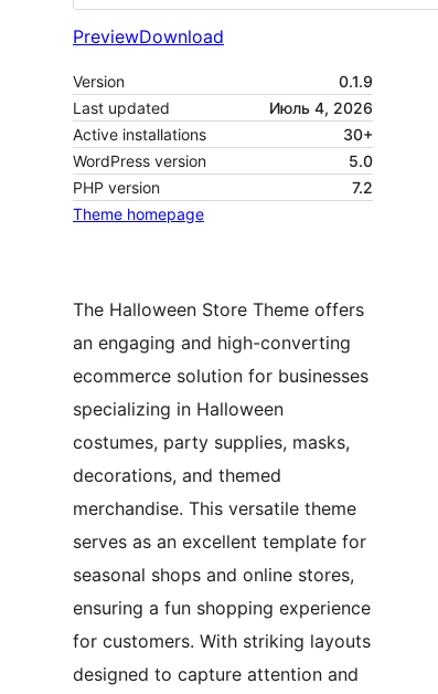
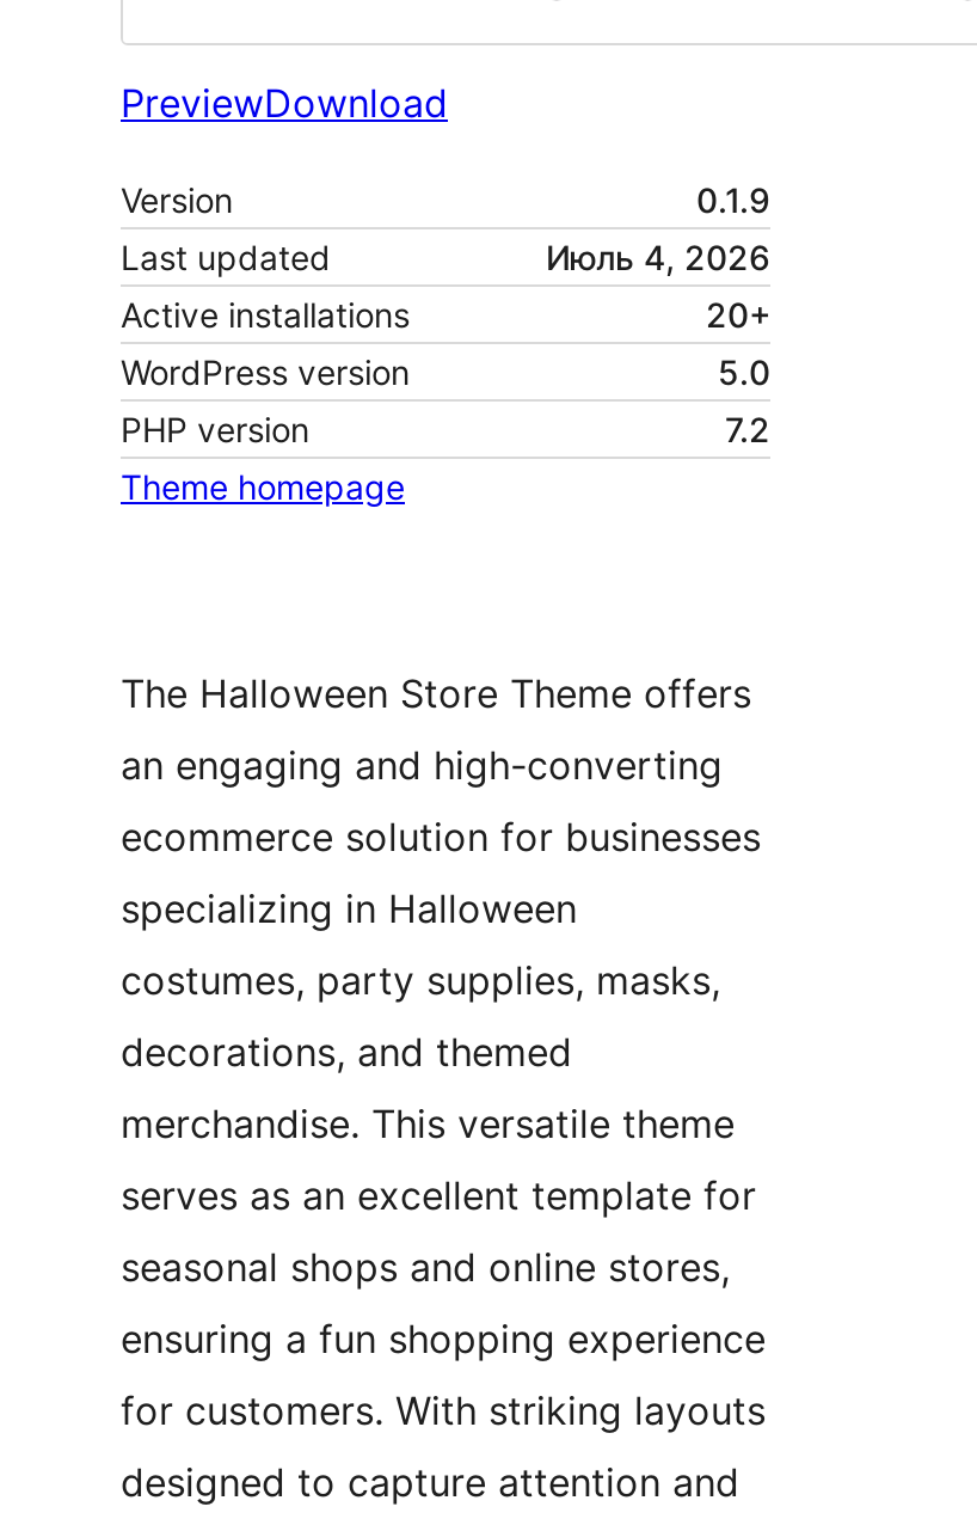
- 30+
+ 20+
